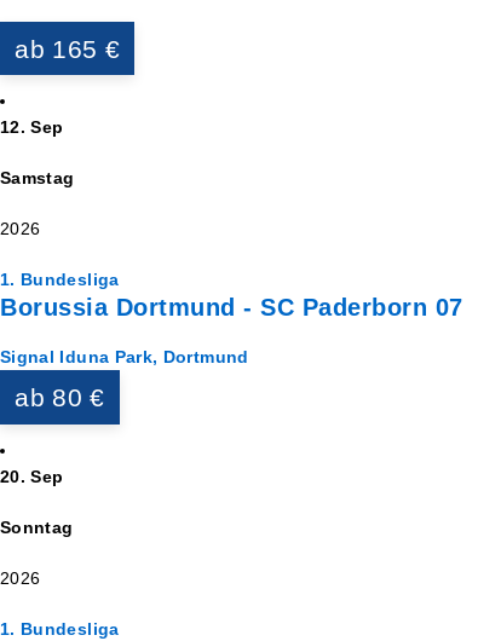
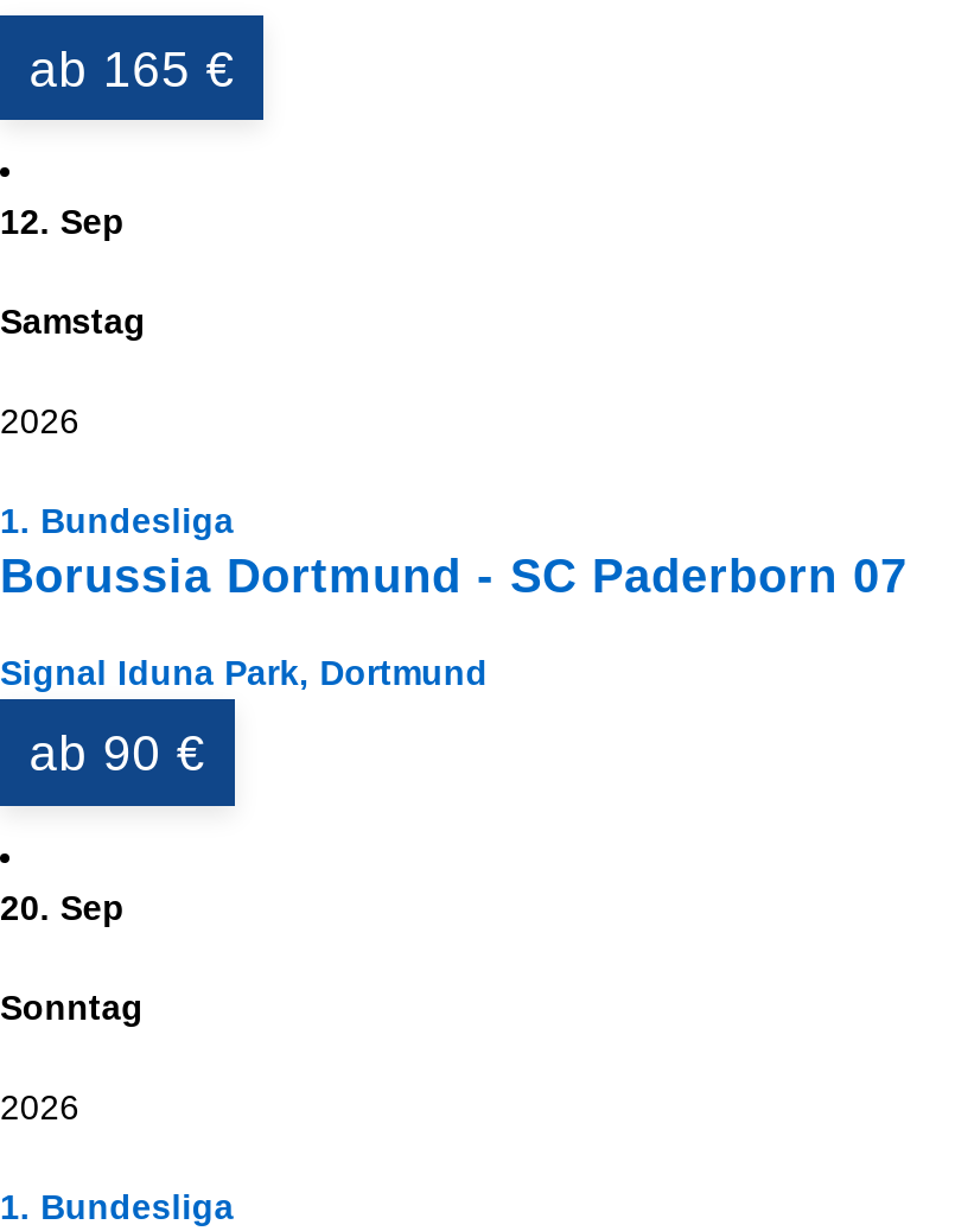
- ab 80 €
+ ab 90 €
